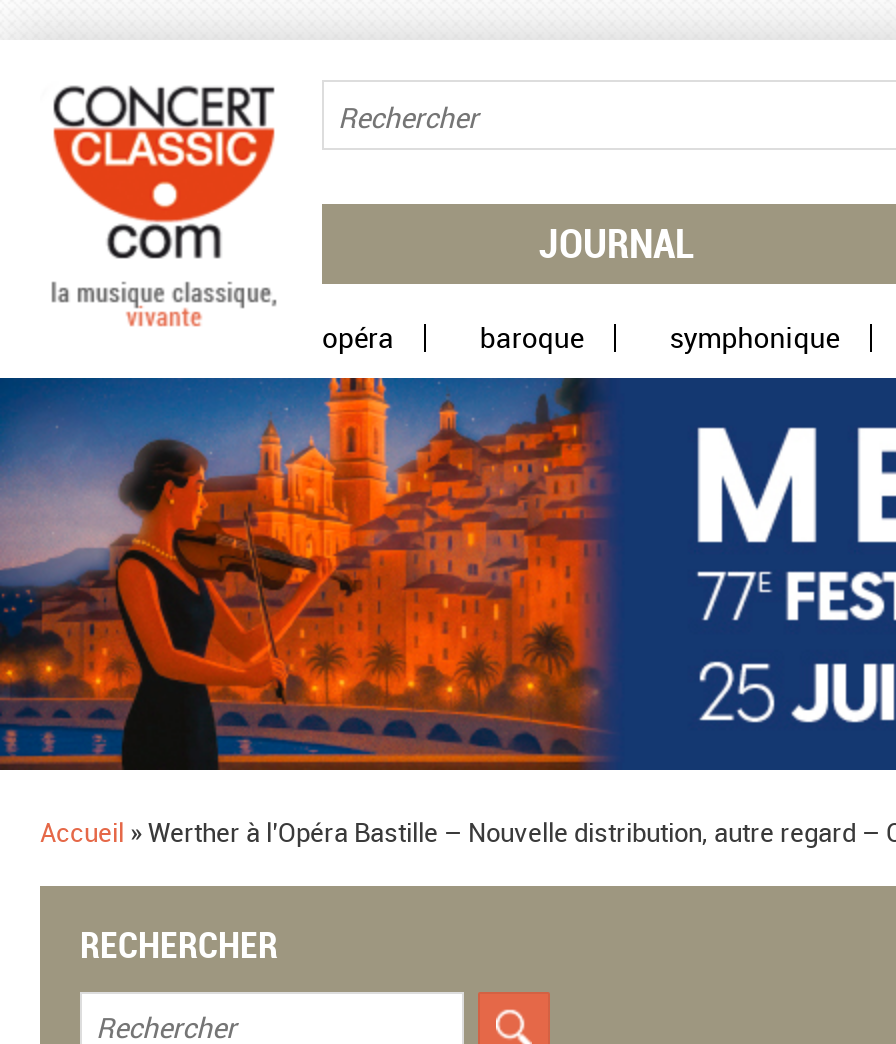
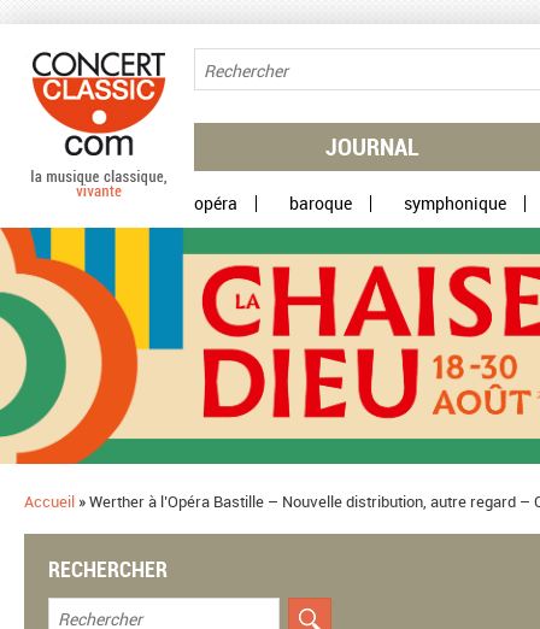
- [image]
+ [image]
